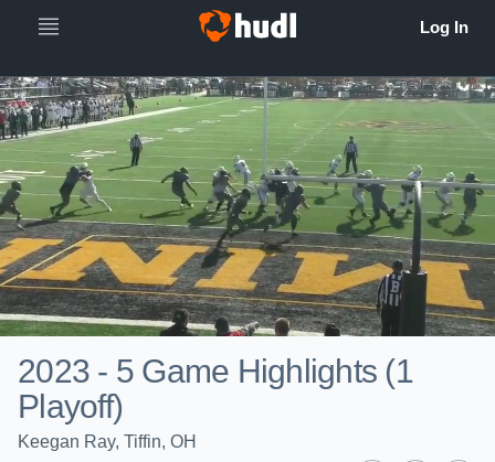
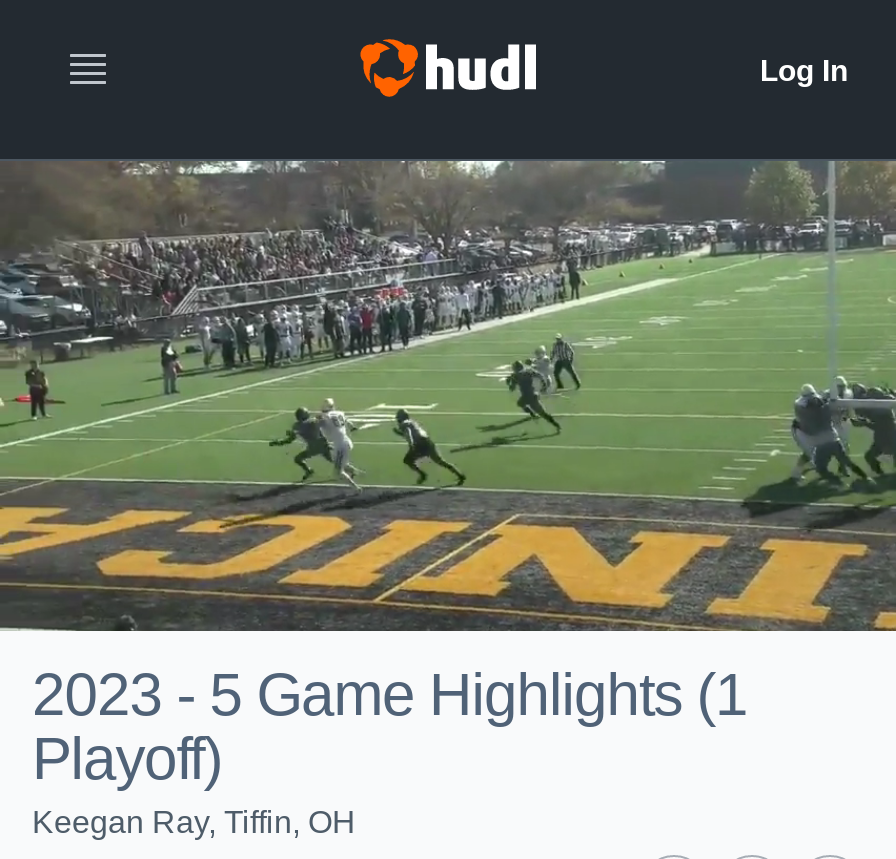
- [image]
+ [image]
